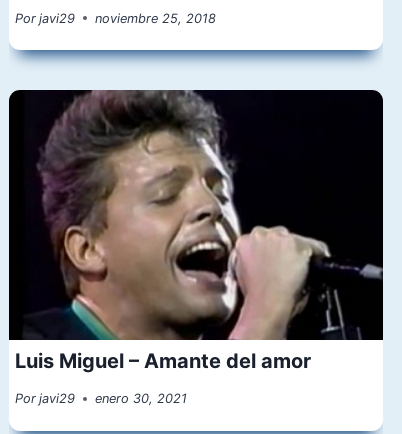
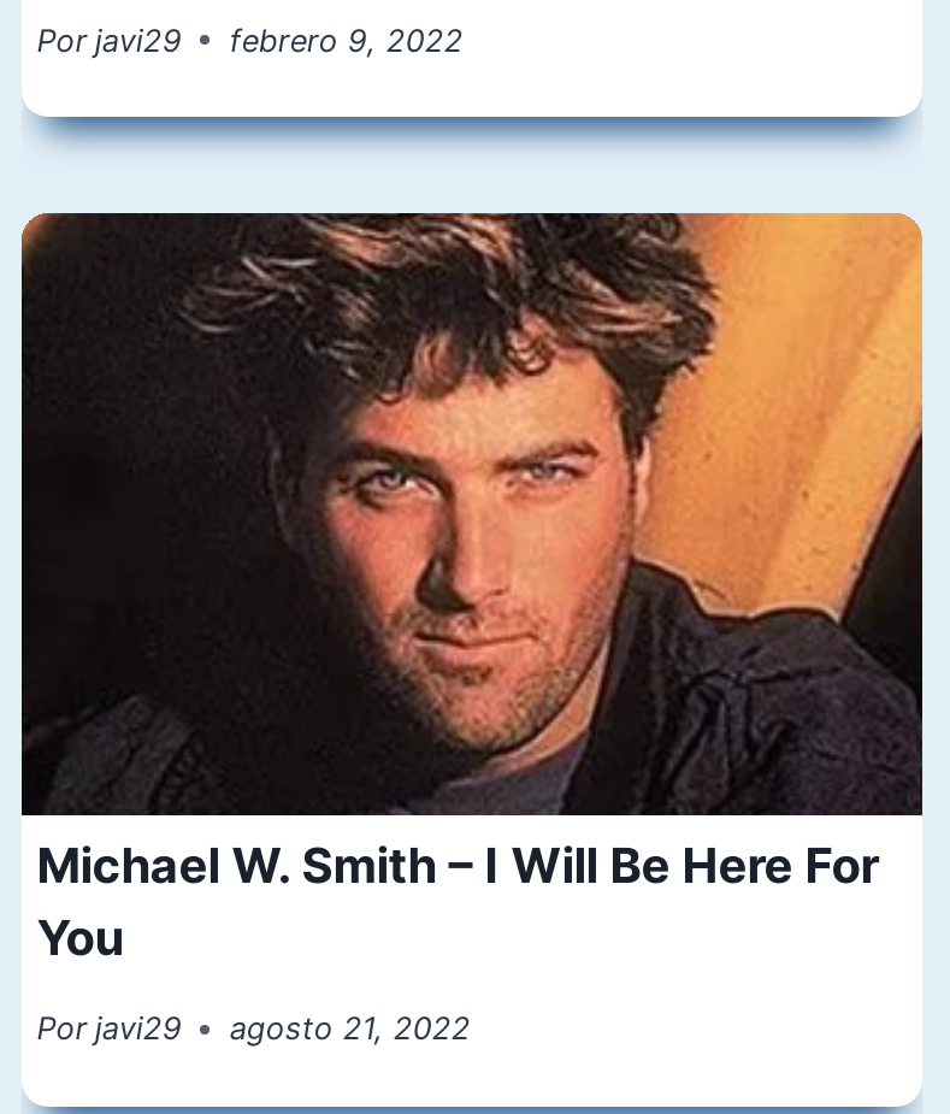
- Por javi29 noviembre 25, 2018
+ Por javi29 febrero 9, 2022

- [image]
- Luis Miguel – Amante del amor
+ [image]
+ Michael W. Smith – I Will Be Here For
+ You

- Por javi29 enero 30, 2021
+ Por javi29 agosto 21, 2022
